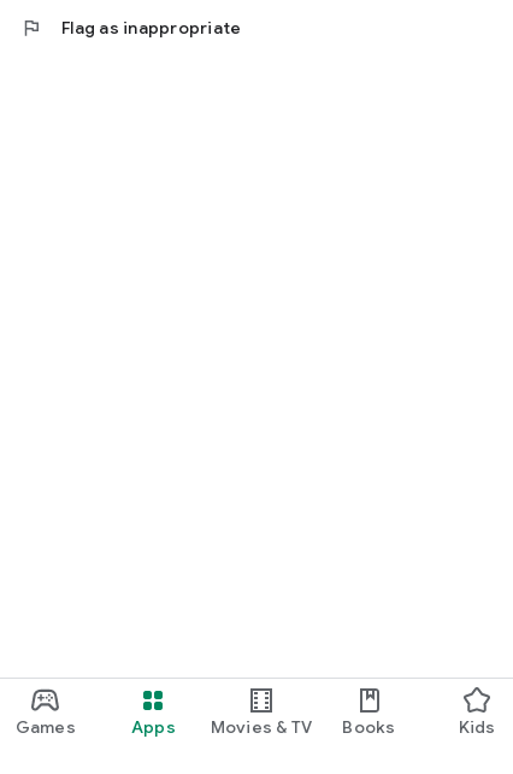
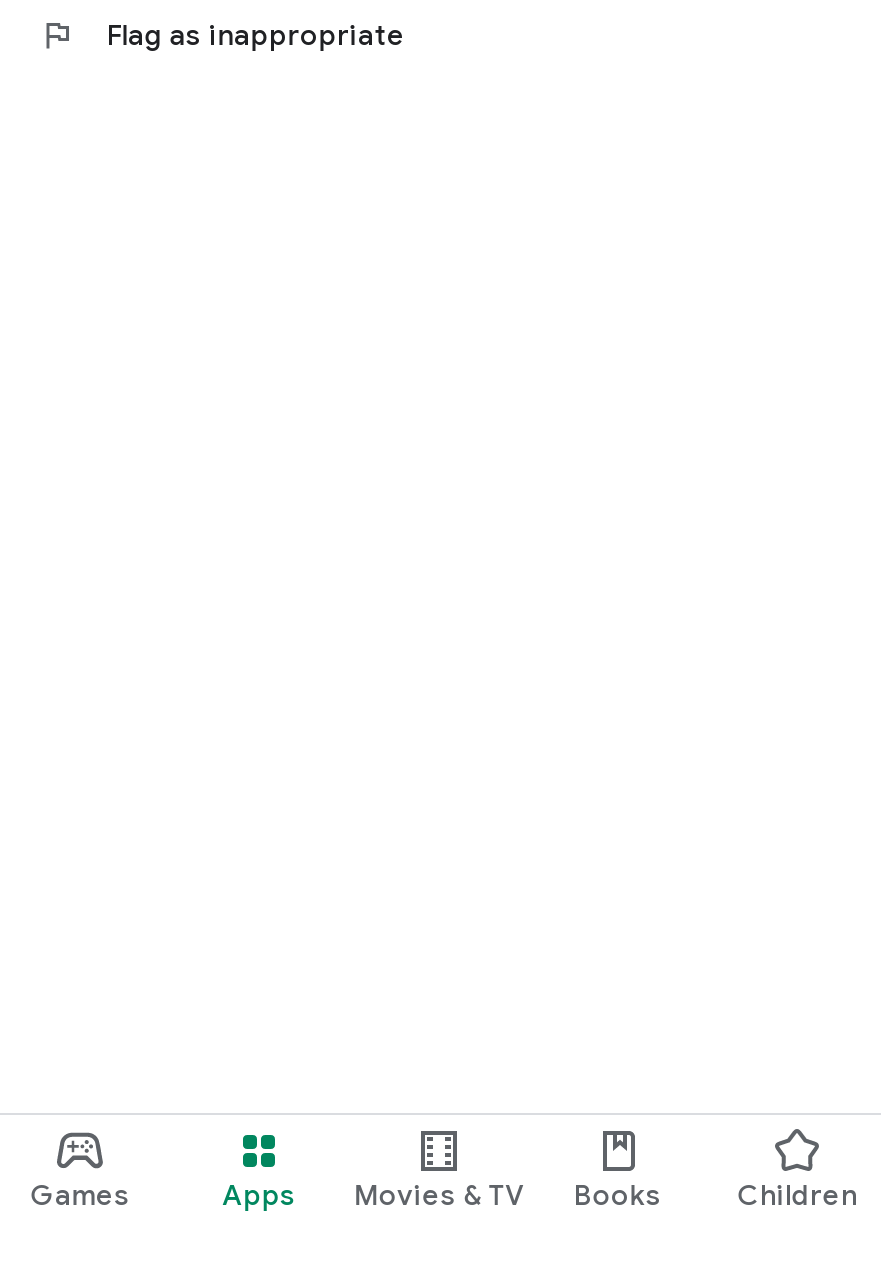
- Kids
+ Children
